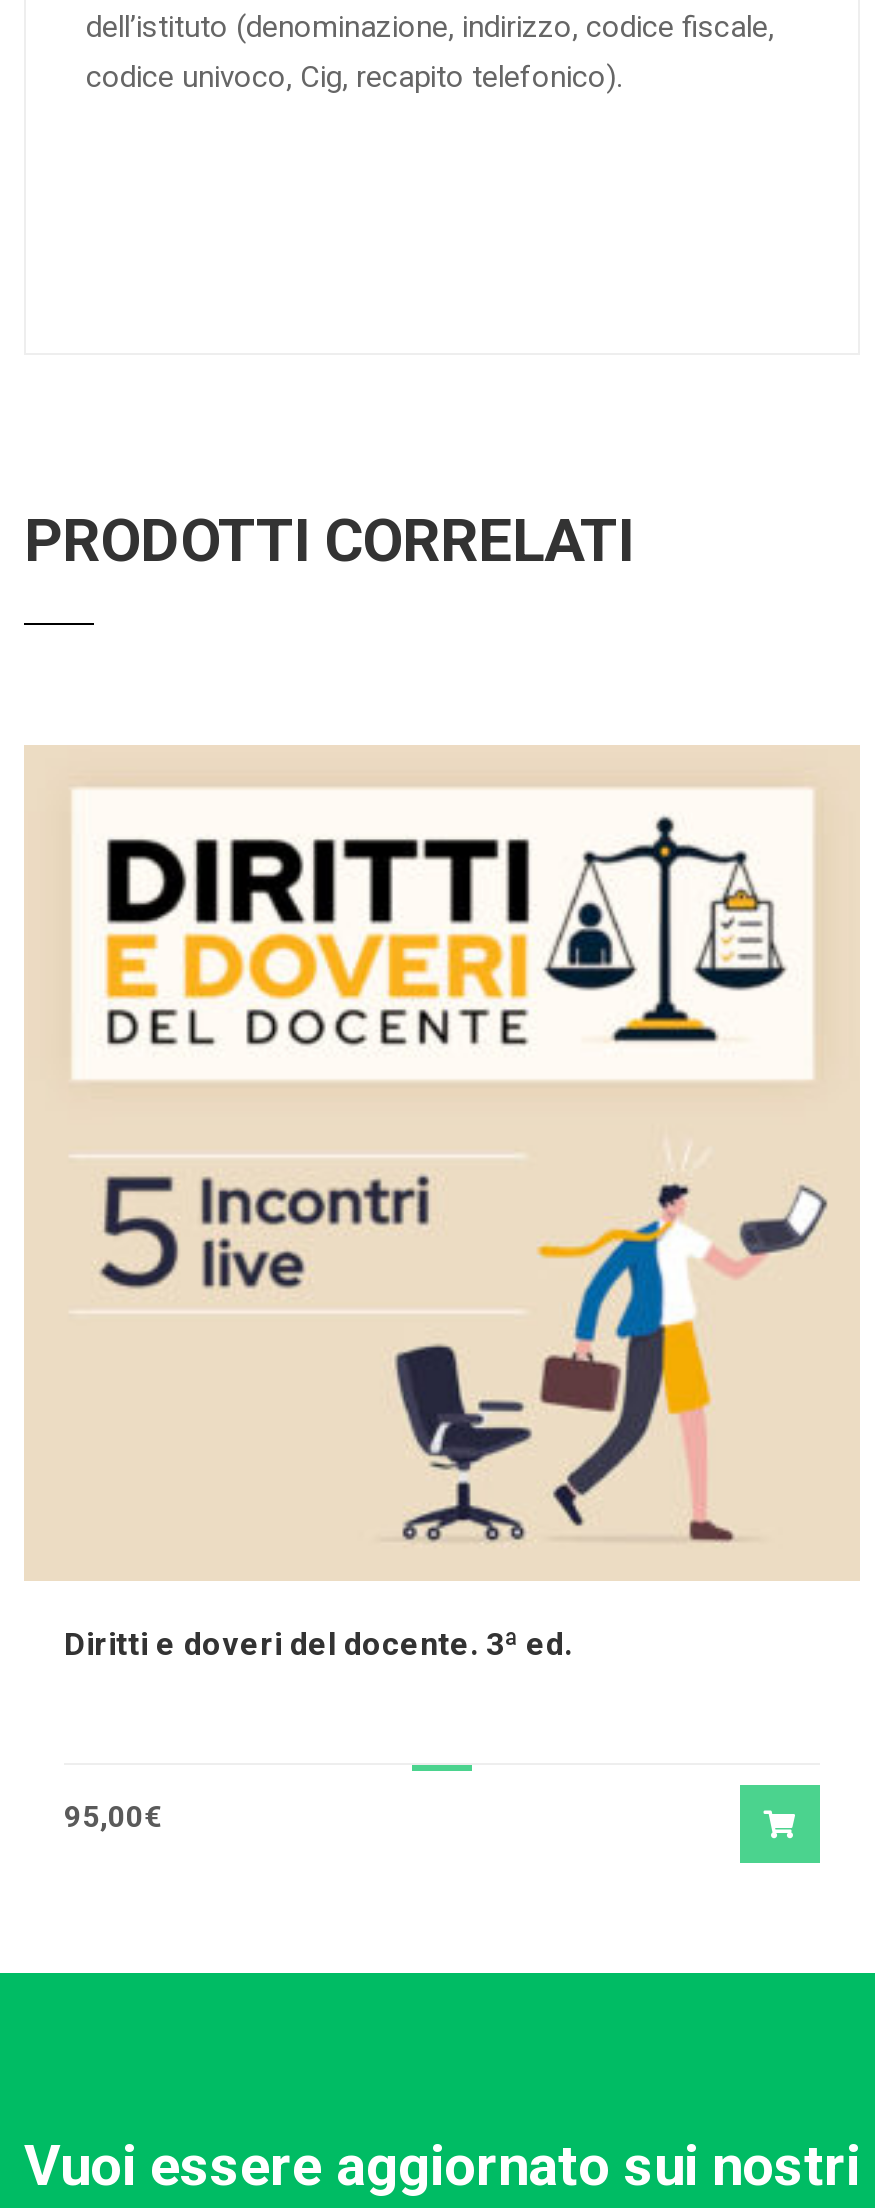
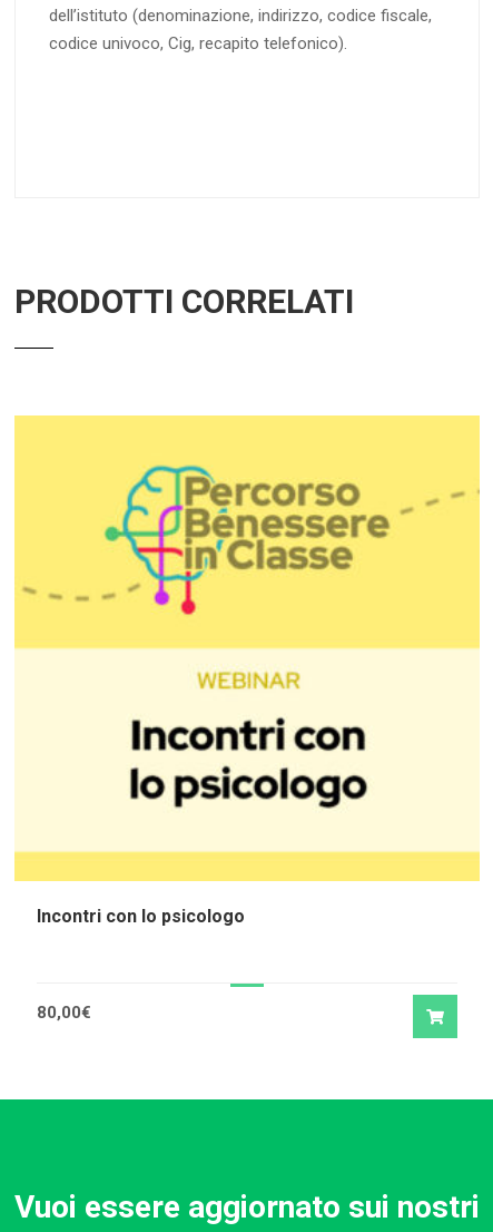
- [image]
- Diritti e doveri del docente. 3ª ed.
+ [image]
+ Incontri con lo psicologo

- 95,00€
+ 80,00€
